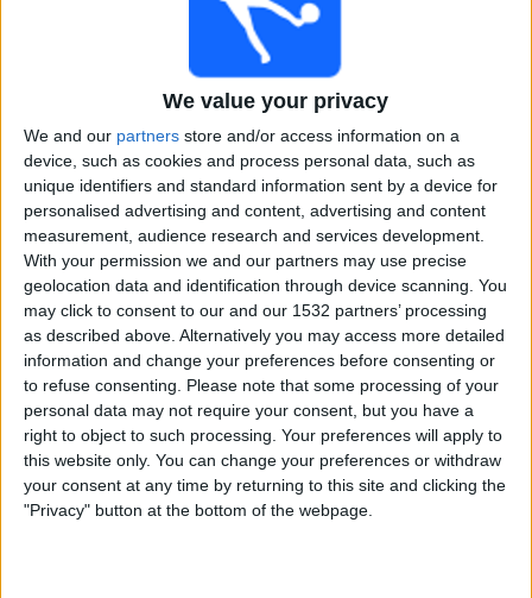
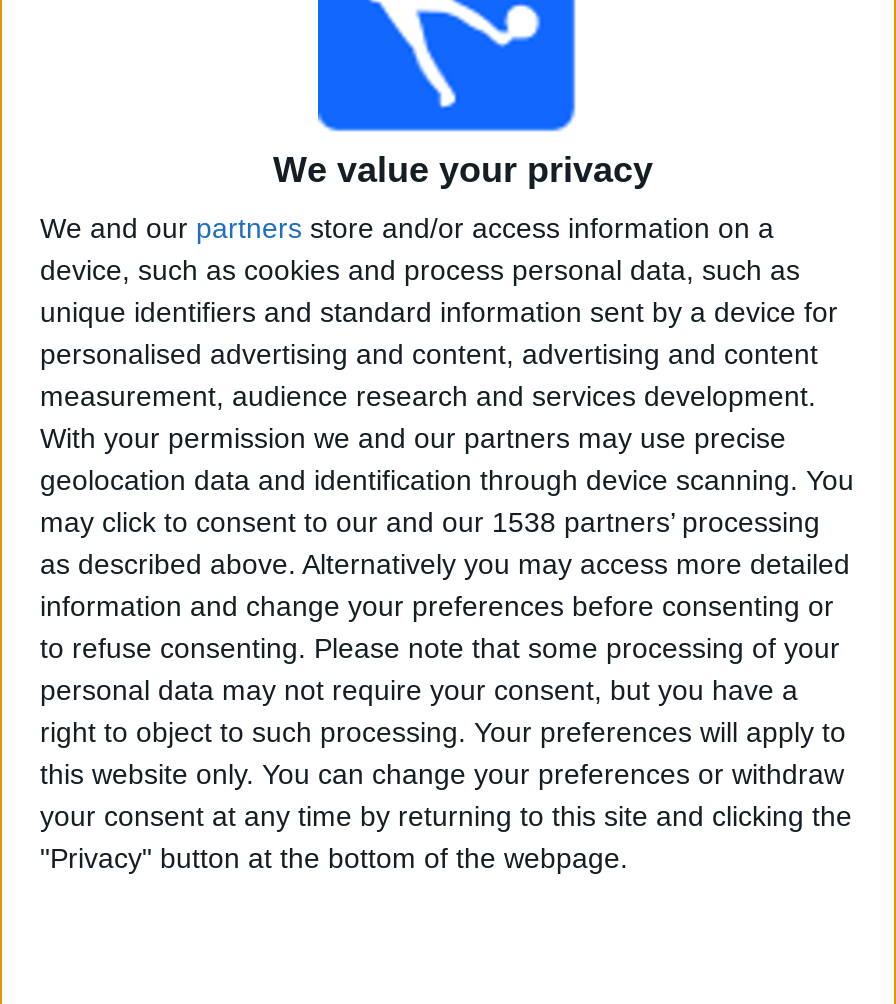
- may click to consent to our and our 1532 partners’ processing
+ may click to consent to our and our 1538 partners’ processing
